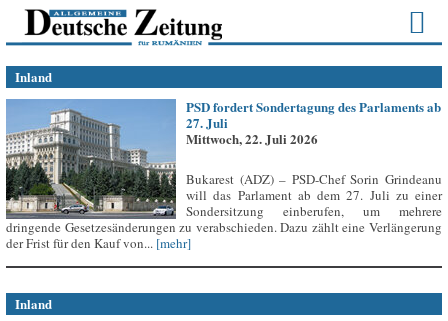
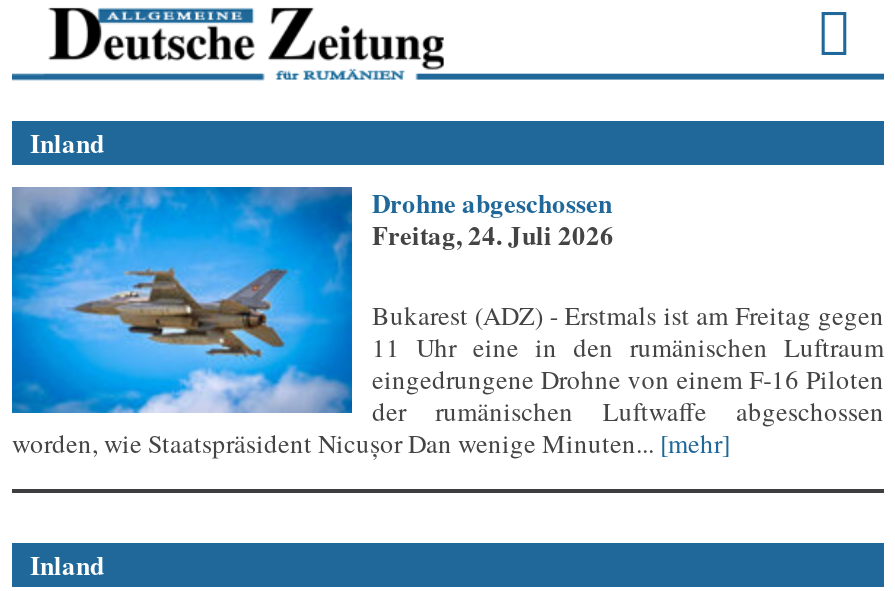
- [image]
- Bukarest (ADZ) – PSD-Chef Sorin Grindeanu
- will das Parlament ab dem 27. Juli zu einer
- Sondersitzung einberufen, um mehrere
- dringende Gesetzesänderungen zu verabschieden. Dazu zählt eine Verlängerung
- der Frist für den Kauf von... [mehr]
+ [image]
+ Bukarest (ADZ) - Erstmals ist am Freitag gegen
+ 11 Uhr eine in den rumänischen Luftraum
+ eingedrungene Drohne von einem F-16 Piloten
+ der rumänischen Luftwaffe abgeschossen
+ worden, wie Staatspräsident Nicușor Dan wenige Minuten... [mehr]

- PSD fordert Sondertagung des Parlaments ab
- 27. Juli
- Mittwoch, 22. Juli 2026
+ Drohne abgeschossen
+ Freitag, 24. Juli 2026
